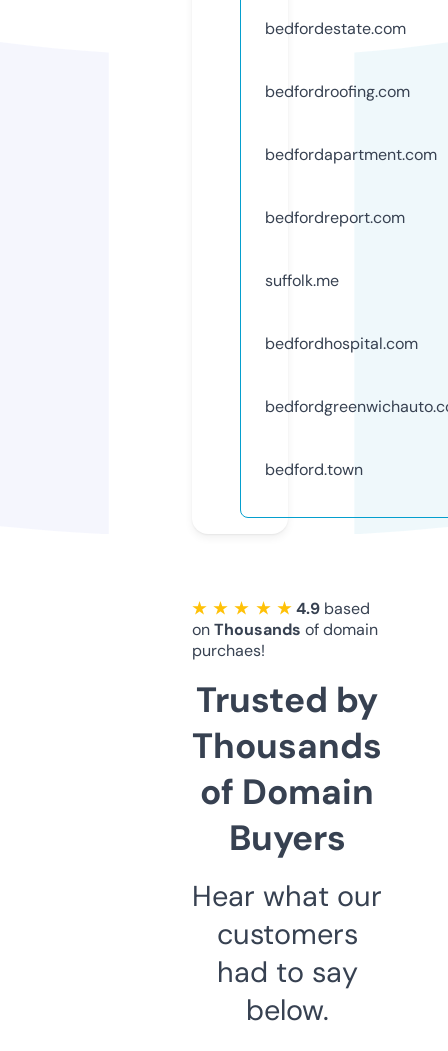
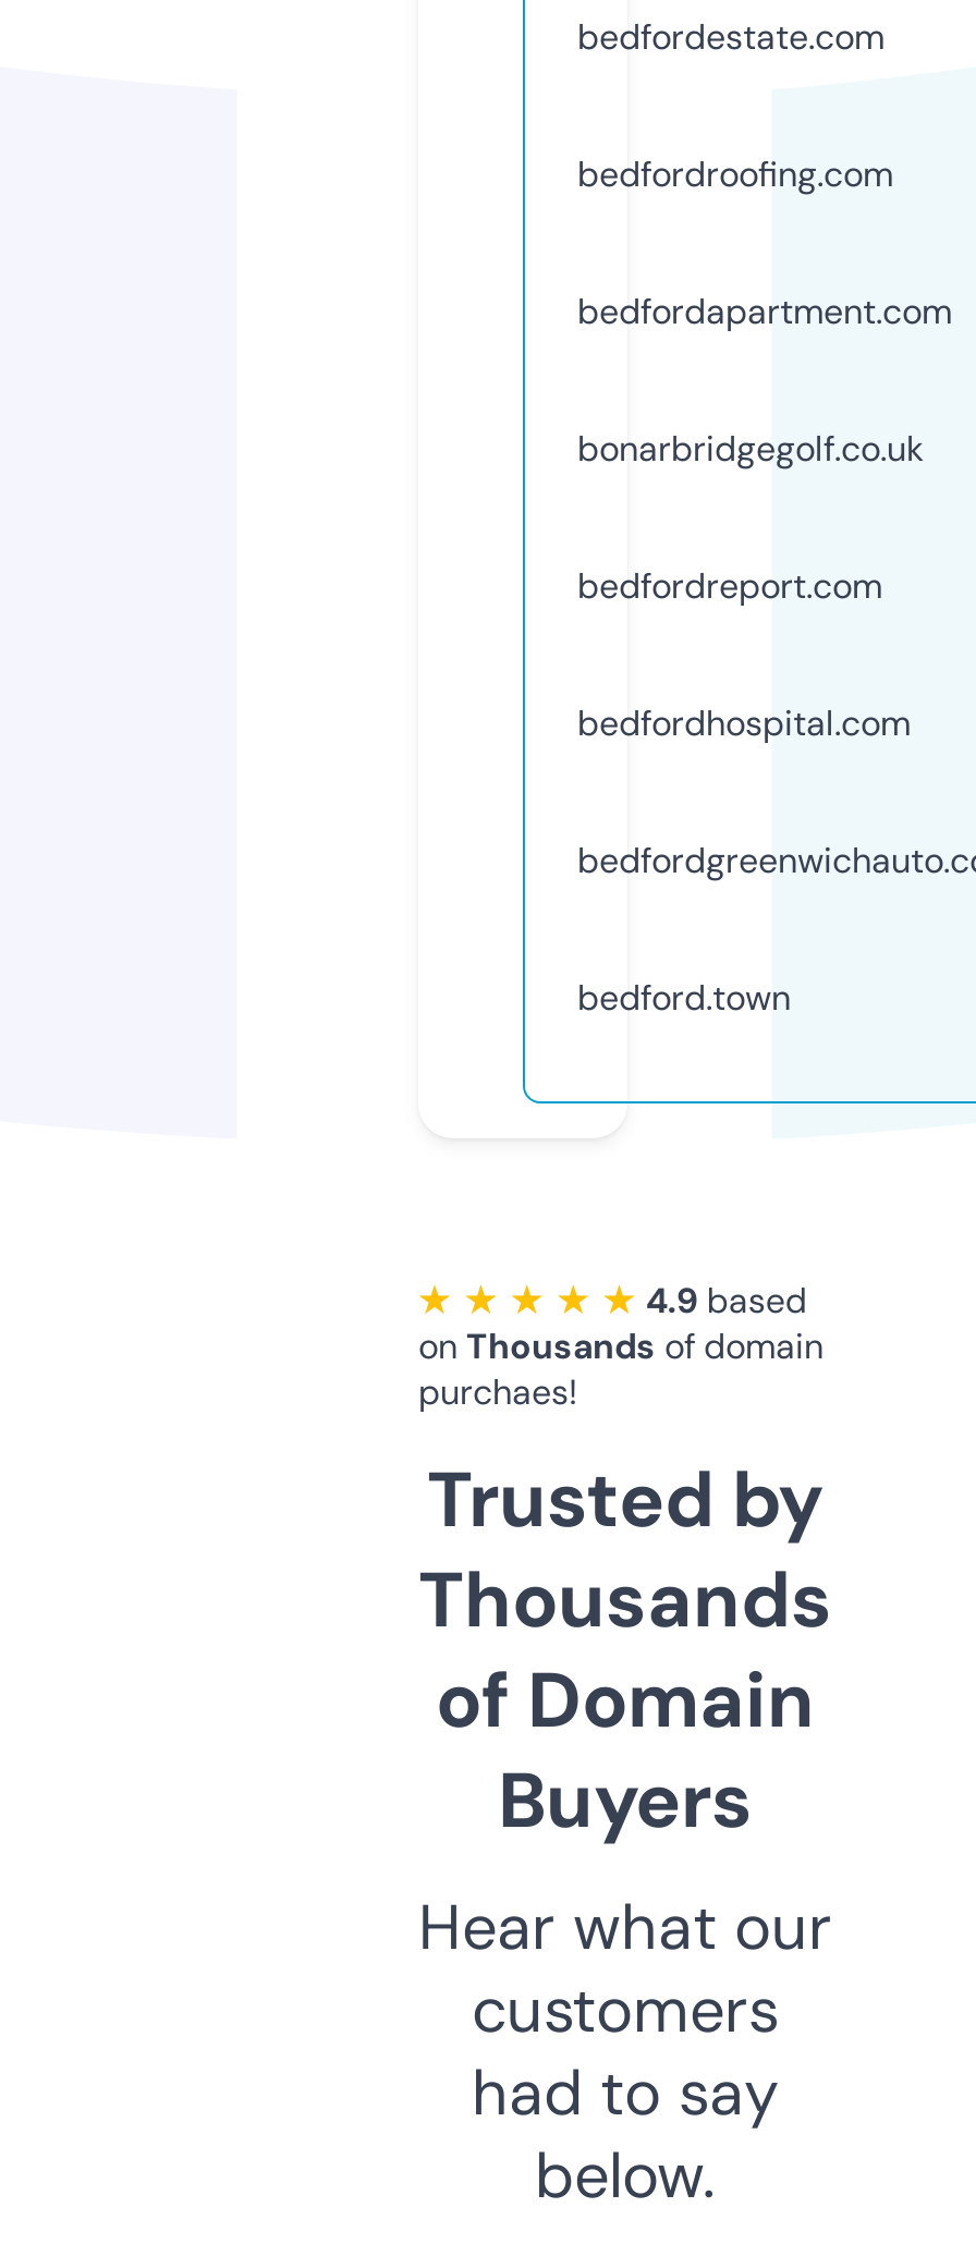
+ bonarbridgegolf.co.uk

moved down: bedfordreport.com

- suffolk.me
